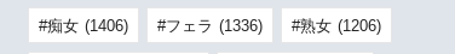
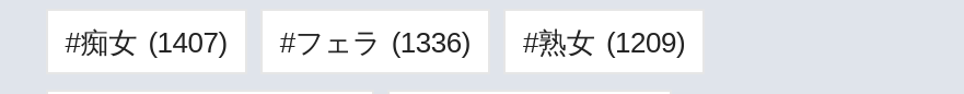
- 痴女 (1406)
+ 痴女 (1407)

- 熟女 (1206)
+ 熟女 (1209)
